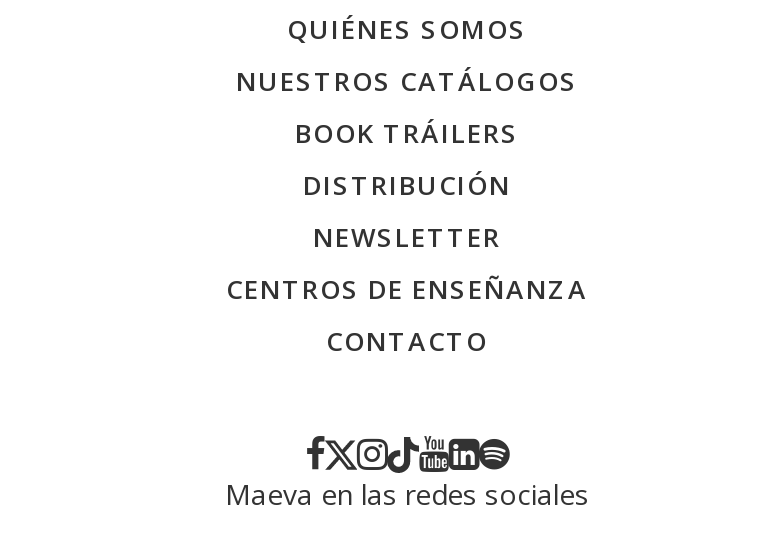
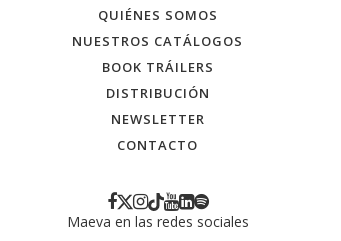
- CENTROS DE ENSEÑANZA
